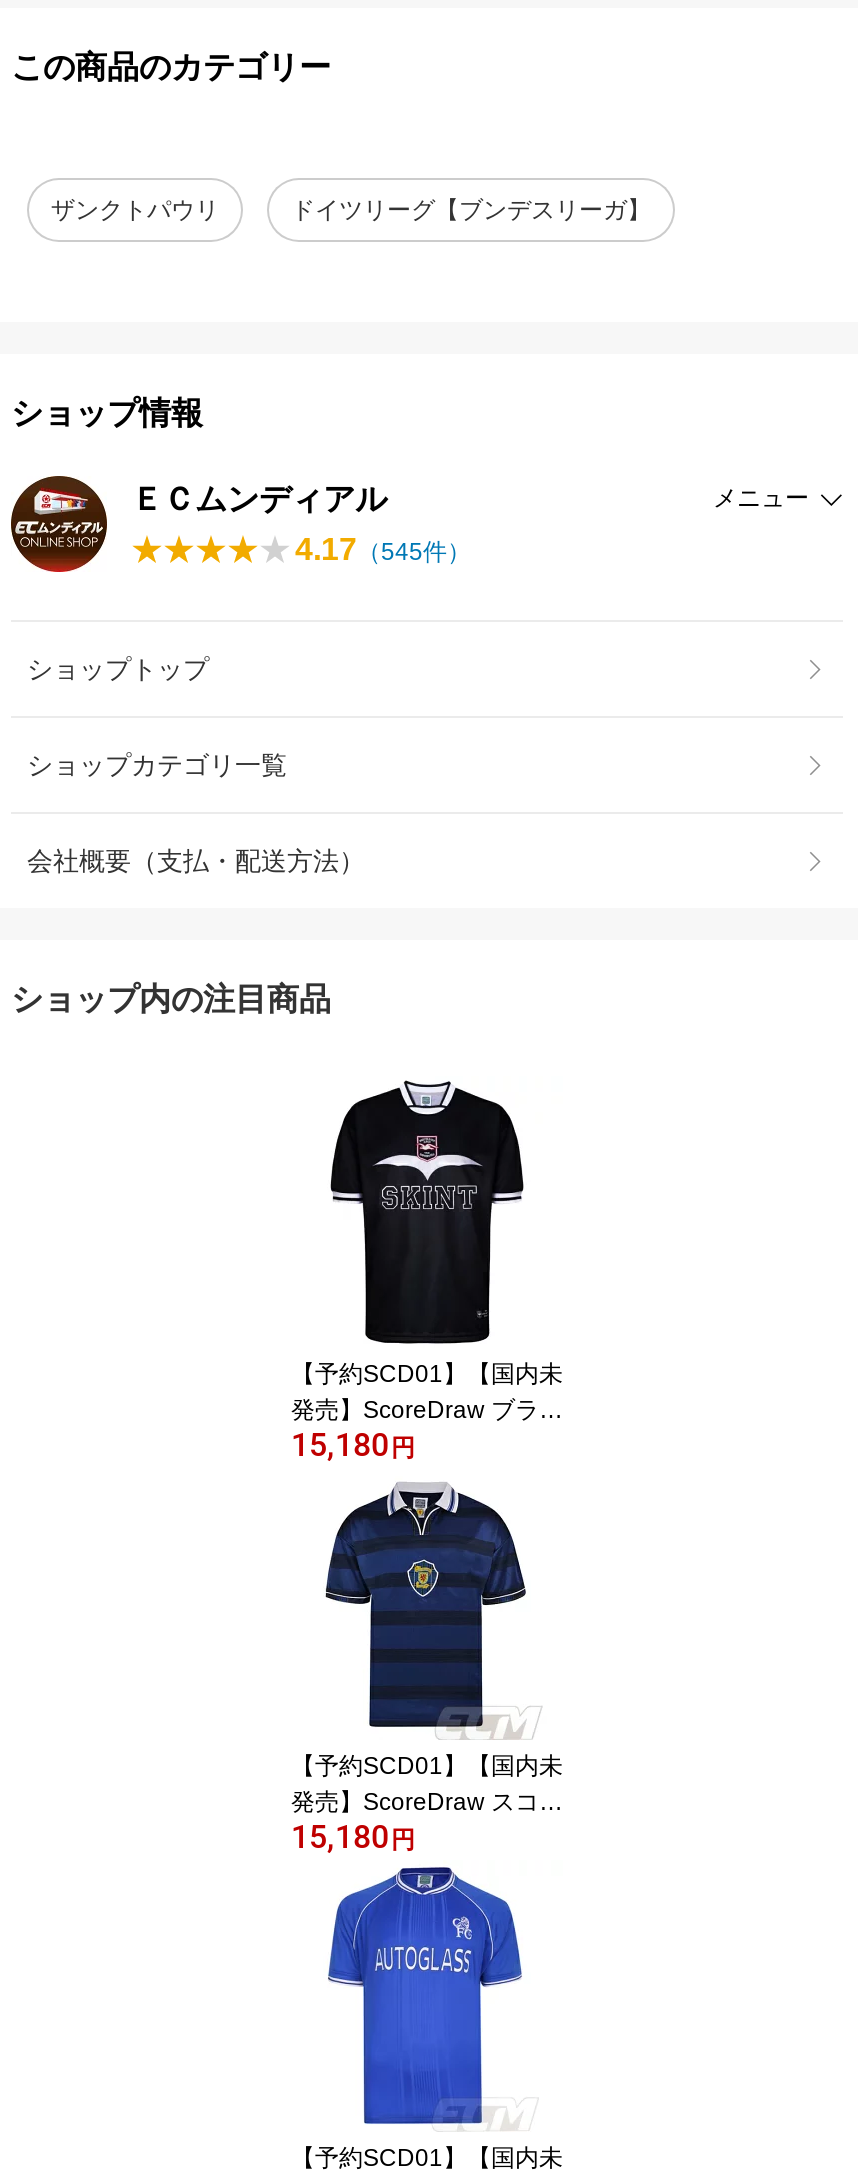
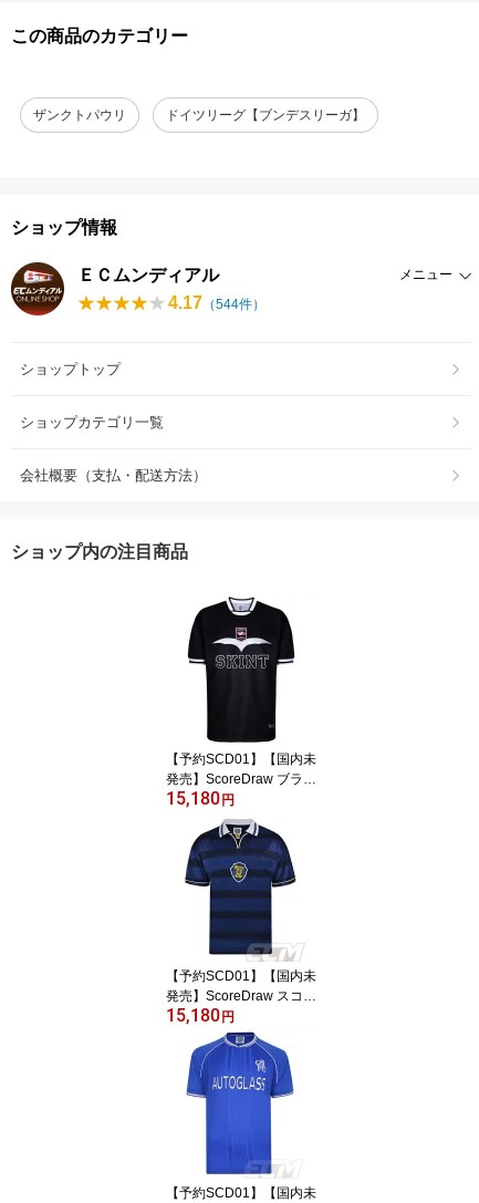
- 4.17（545件）
+ 4.17（544件）
